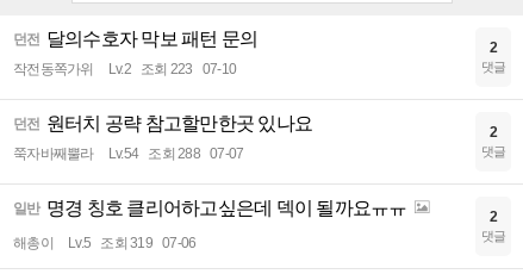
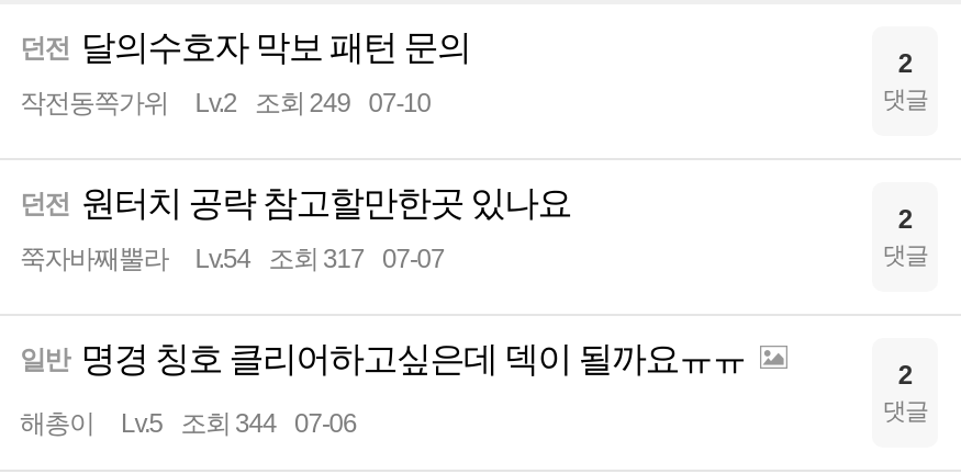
- 작전동쪽가위 Lv.2 조회 223 07-10
+ 작전동쪽가위 Lv.2 조회 249 07-10

- 쭉자바째뿔라 Lv.54 조회 288 07-07
+ 쭉자바째뿔라 Lv.54 조회 317 07-07

- 해총이 Lv.5 조회 319 07-06
+ 해총이 Lv.5 조회 344 07-06
